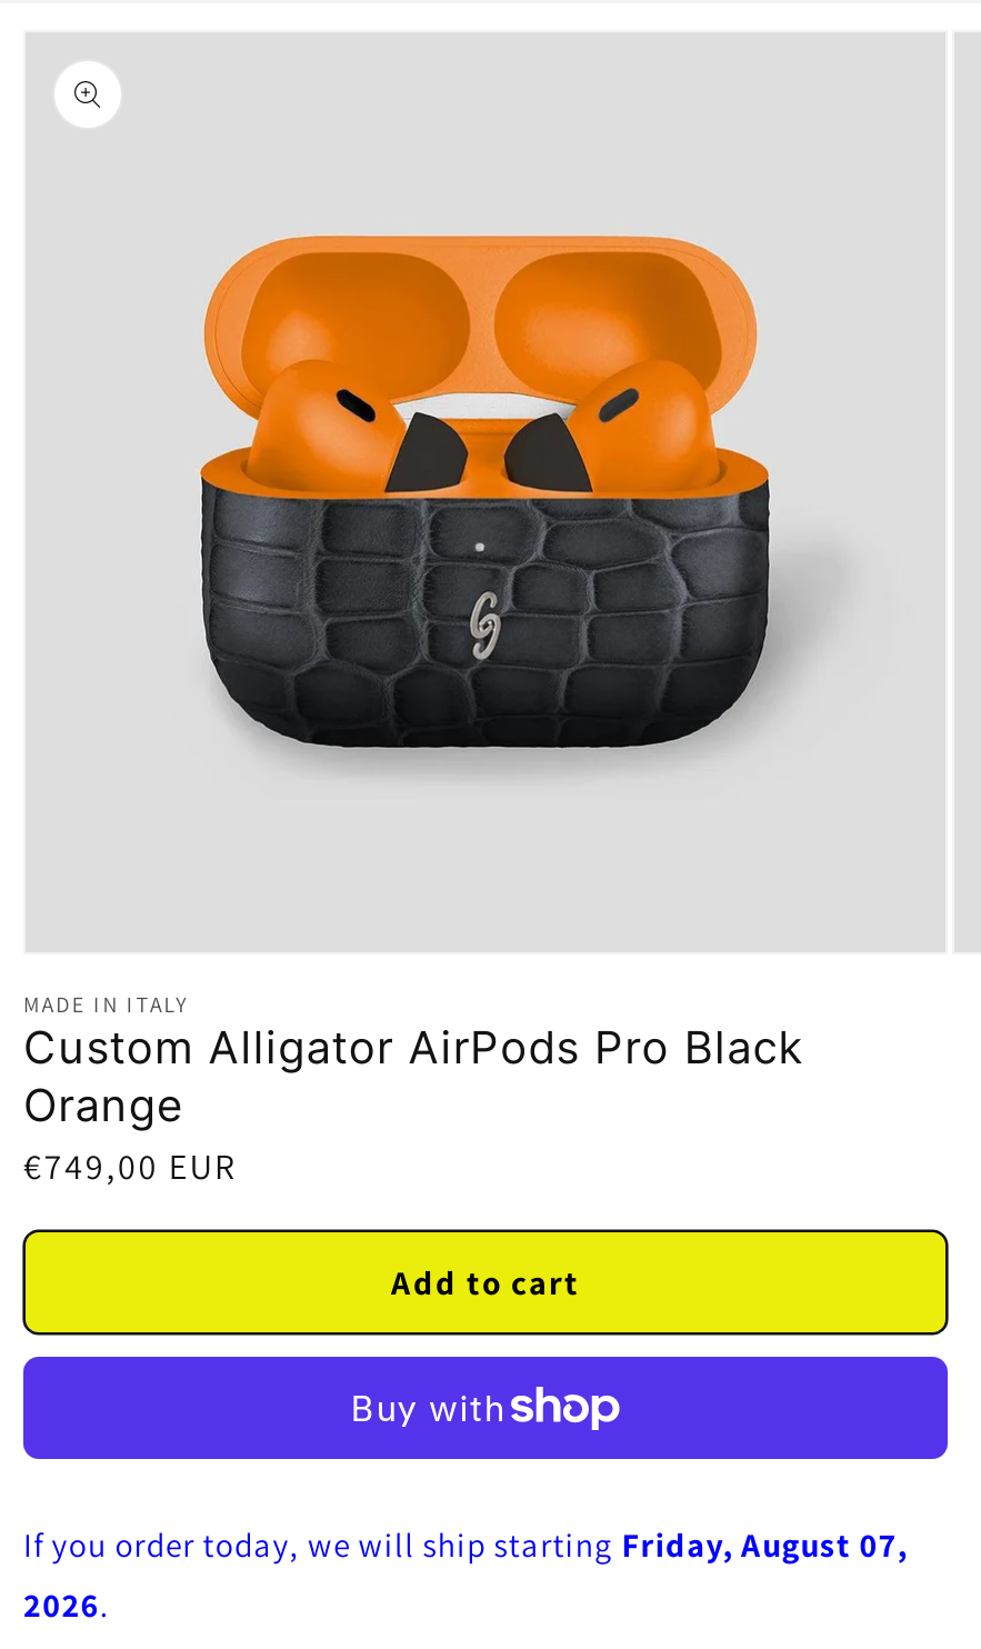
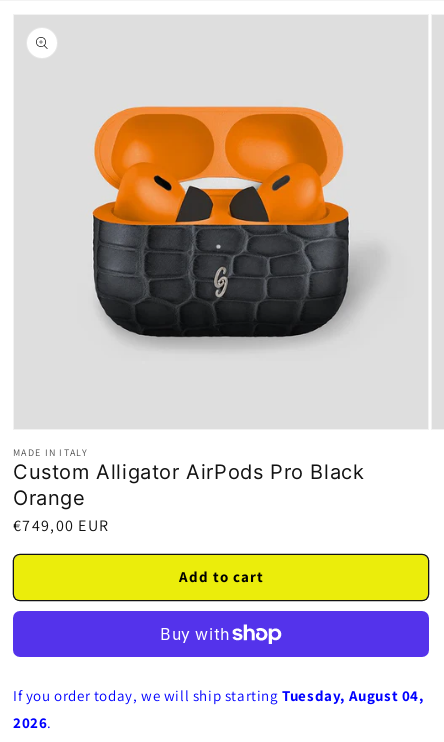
- If you order today, we will ship starting Friday, August 07,
+ If you order today, we will ship starting Tuesday, August 04,
